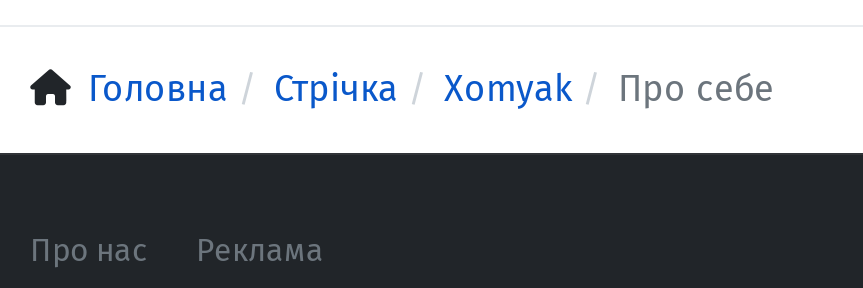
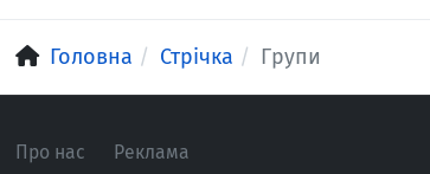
- Xomyak
- Про себе
+ Групи
